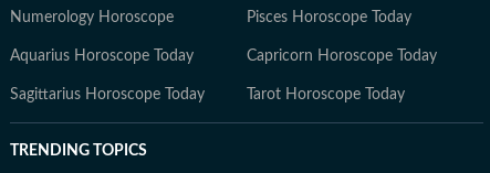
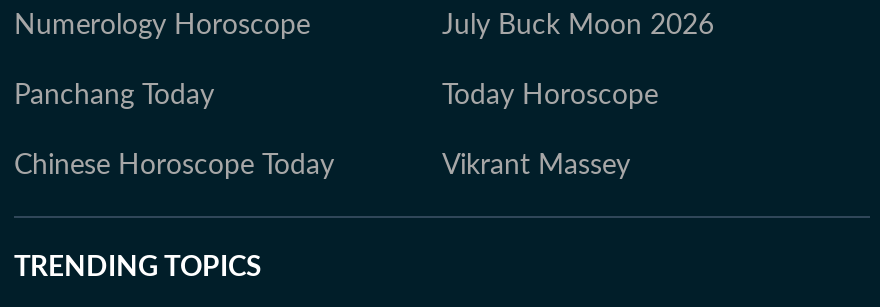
- Pisces Horoscope Today
+ July Buck Moon 2026

- Aquarius Horoscope Today
- Capricorn Horoscope Today
+ Panchang Today
+ Today Horoscope

- Sagittarius Horoscope Today
- Tarot Horoscope Today
+ Chinese Horoscope Today
+ Vikrant Massey
